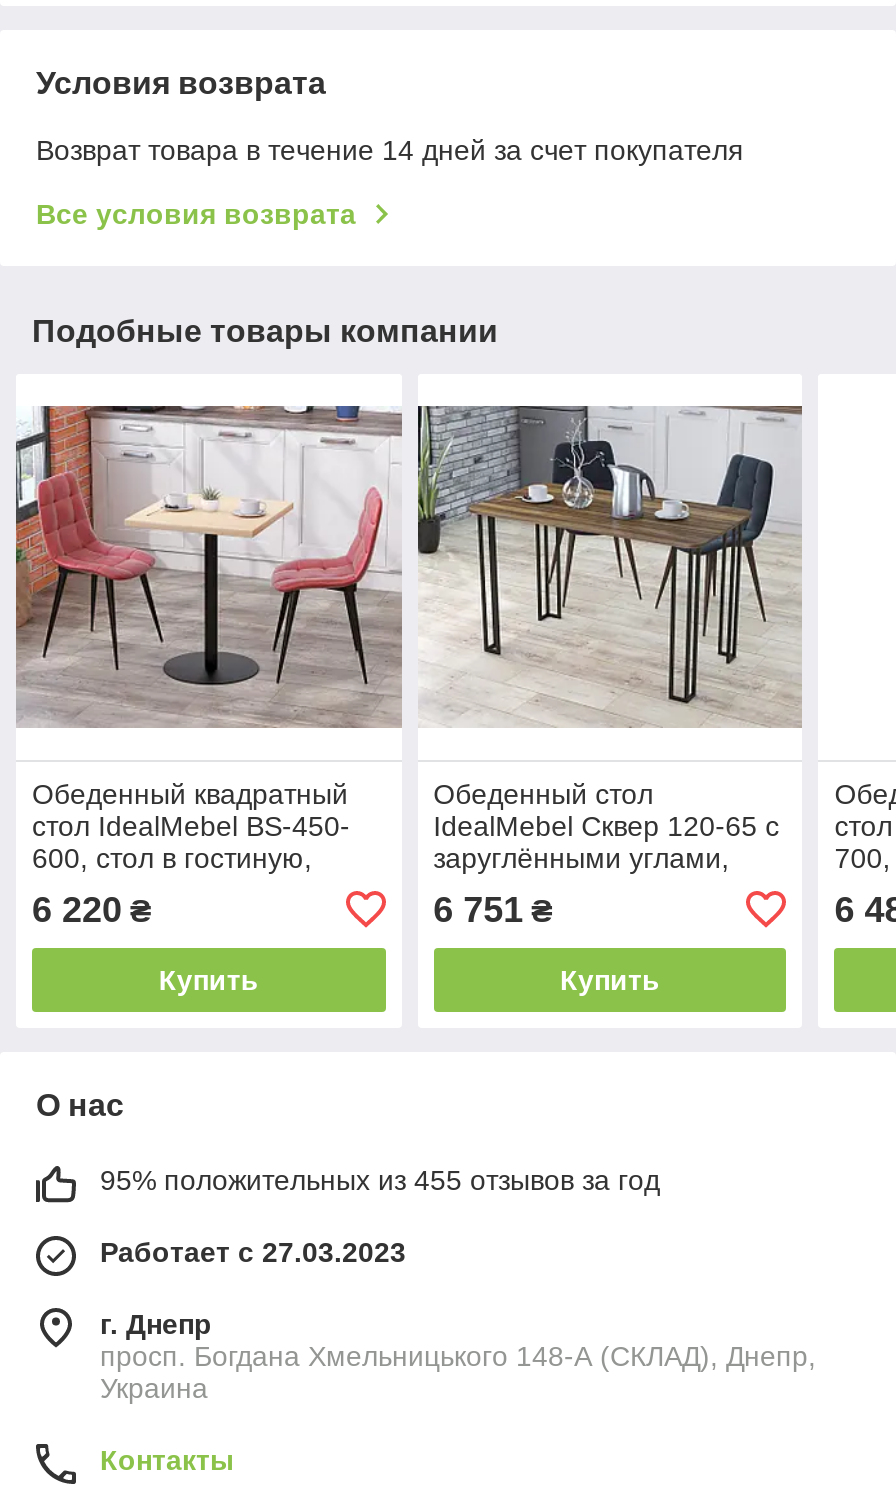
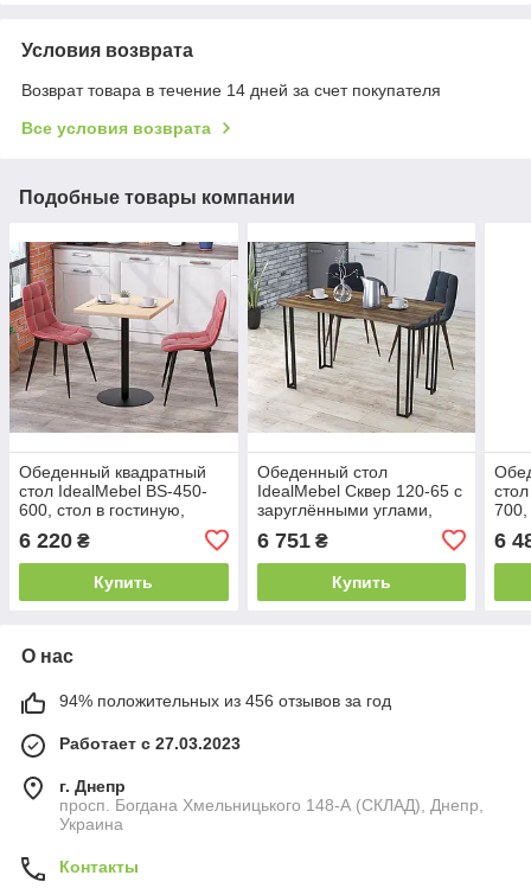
- 95% положительных из 455 отзывов за год
+ 94% положительных из 456 отзывов за год
